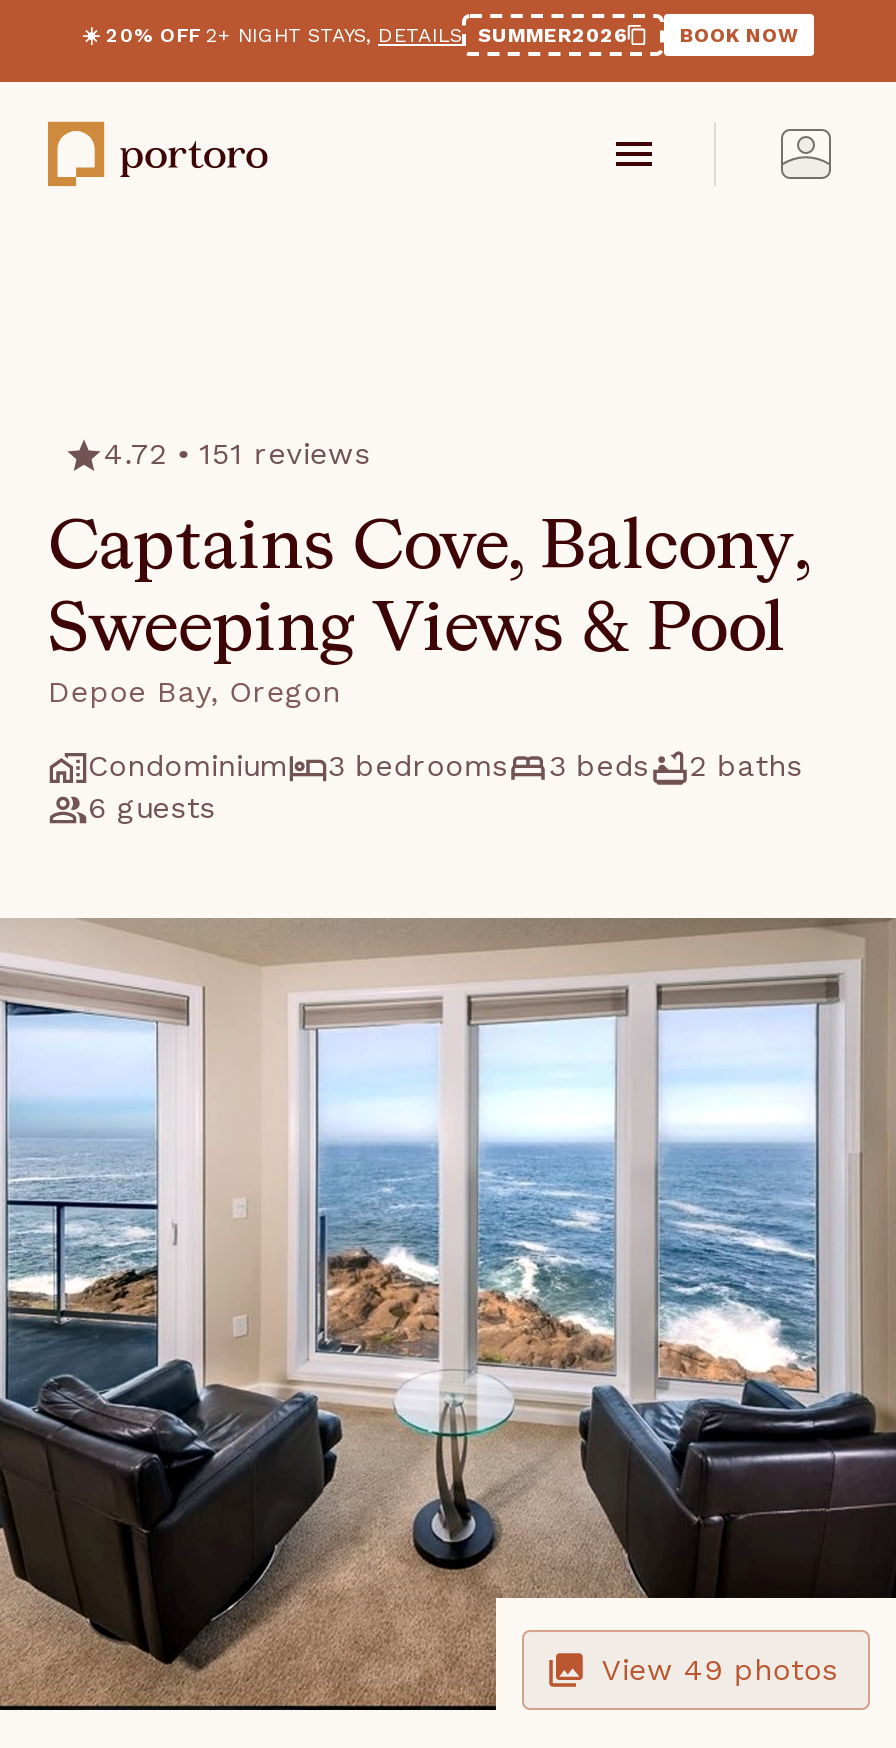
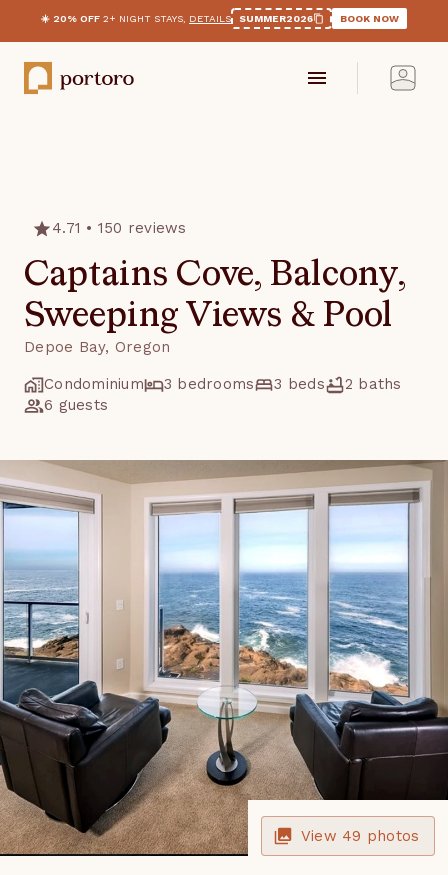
- 4.72 • 151 reviews
+ 4.71 • 150 reviews
